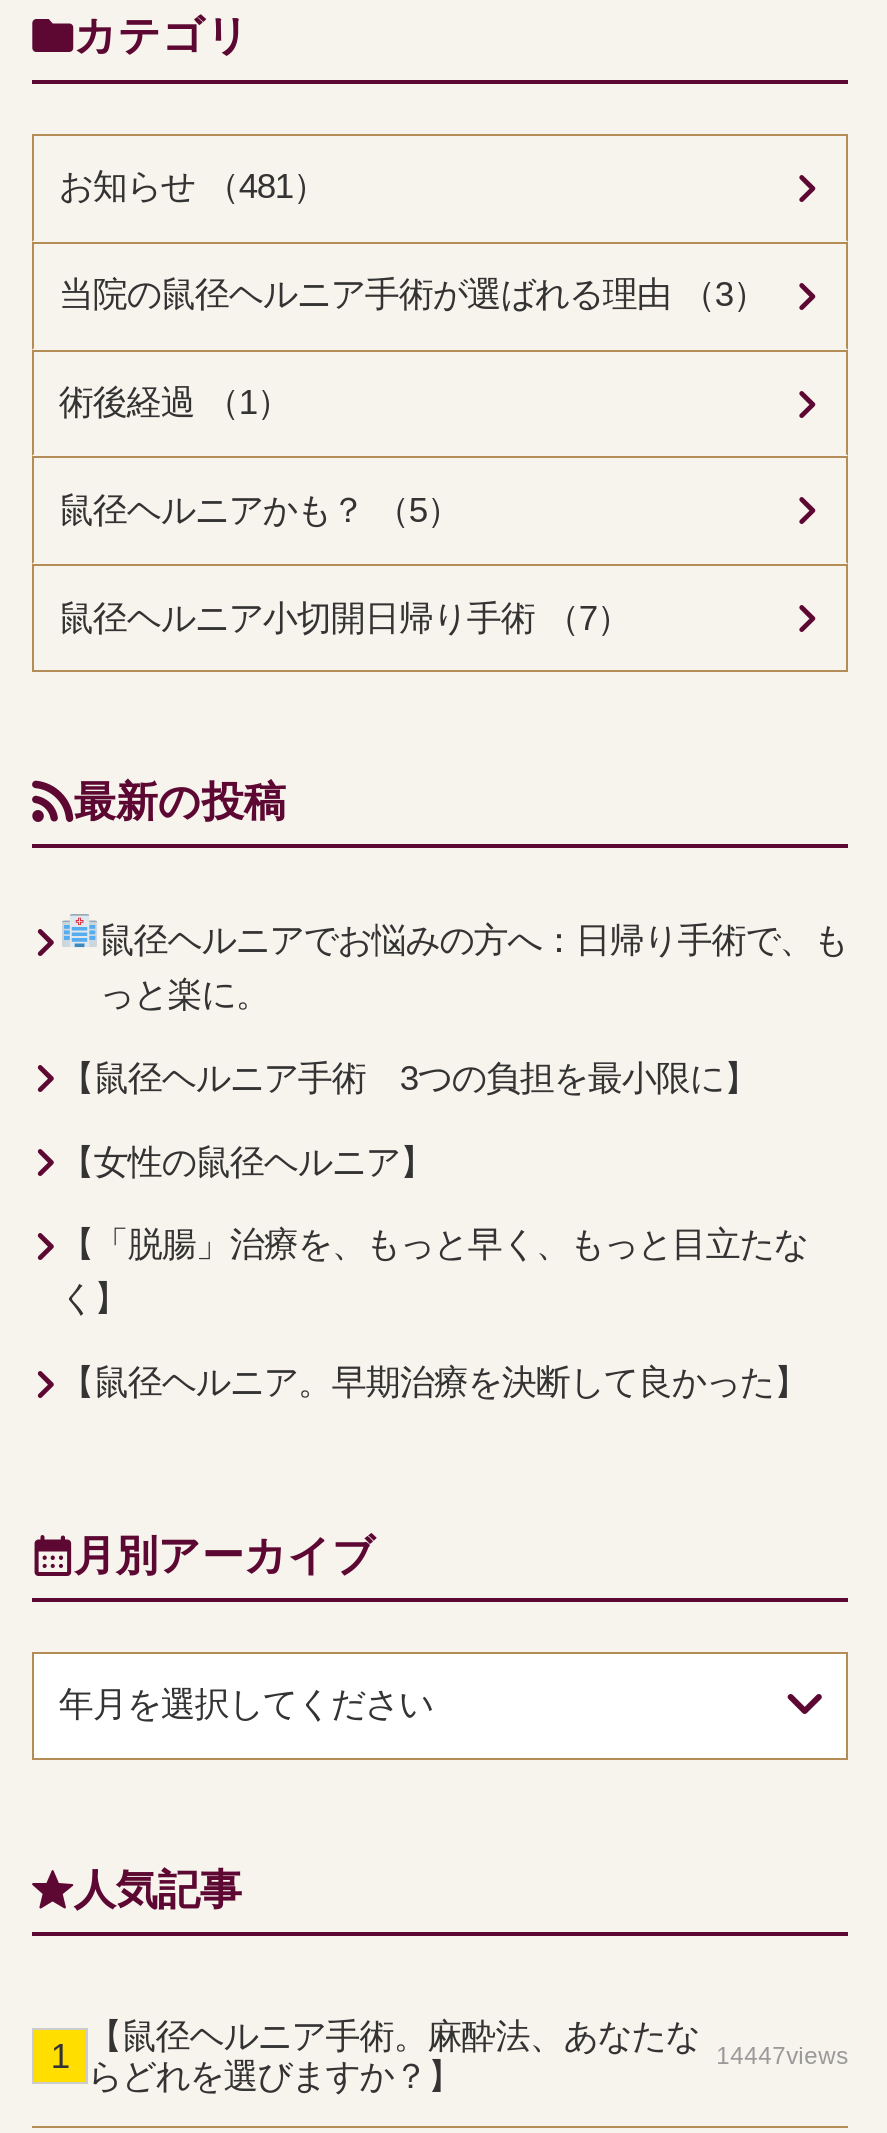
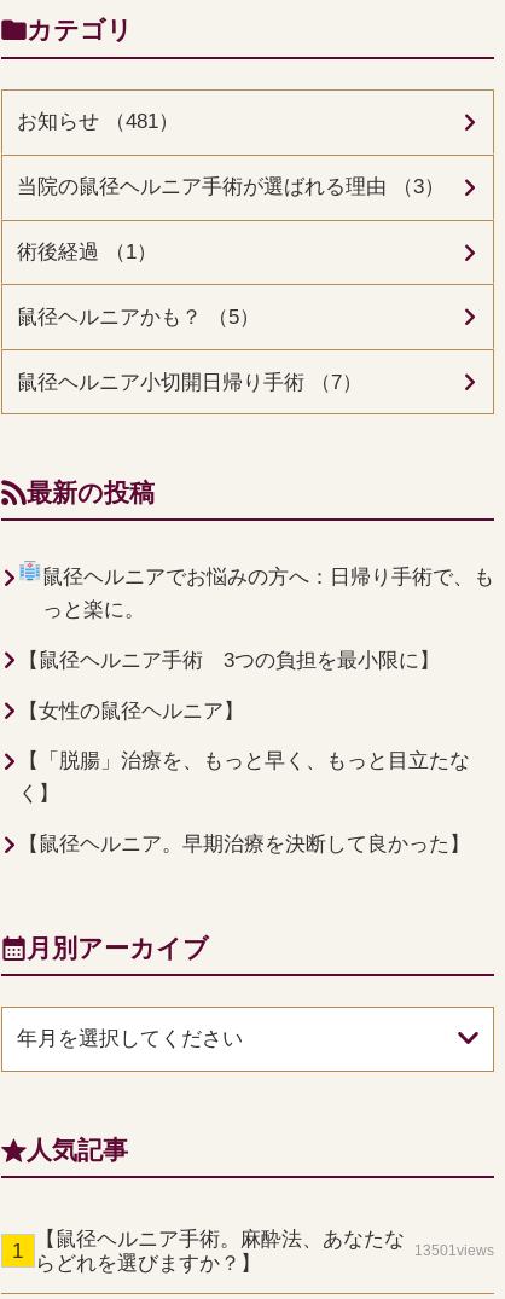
- 【鼠径ヘルニア手術。麻酔法、あなたな 14447views
+ 【鼠径ヘルニア手術。麻酔法、あなたな 13501views
